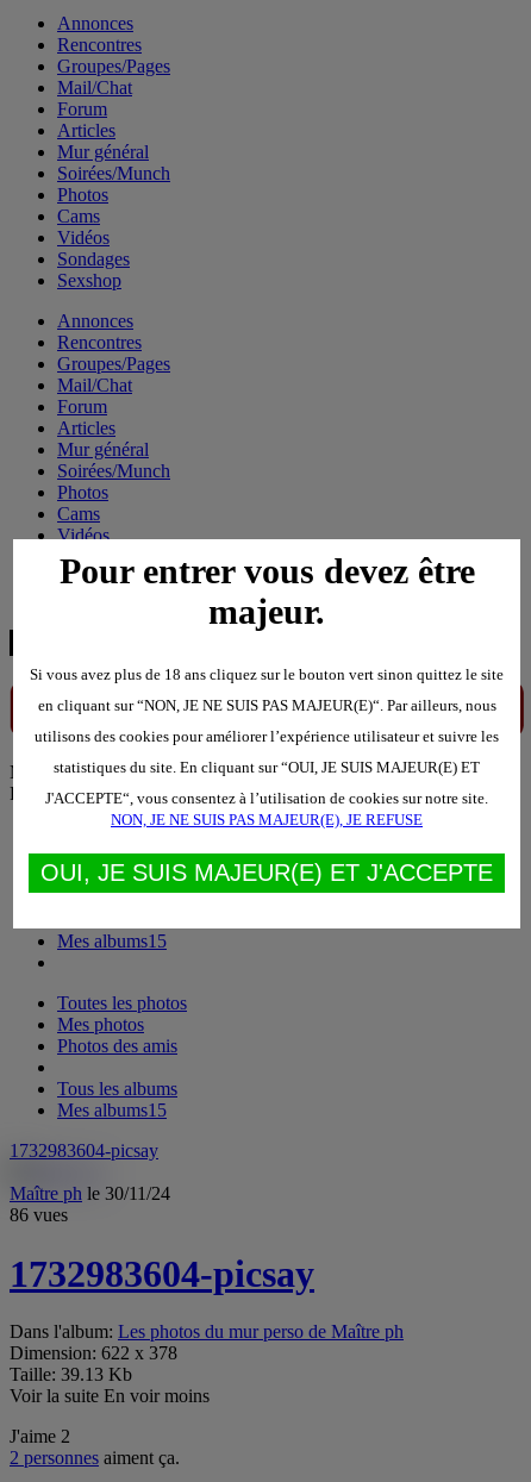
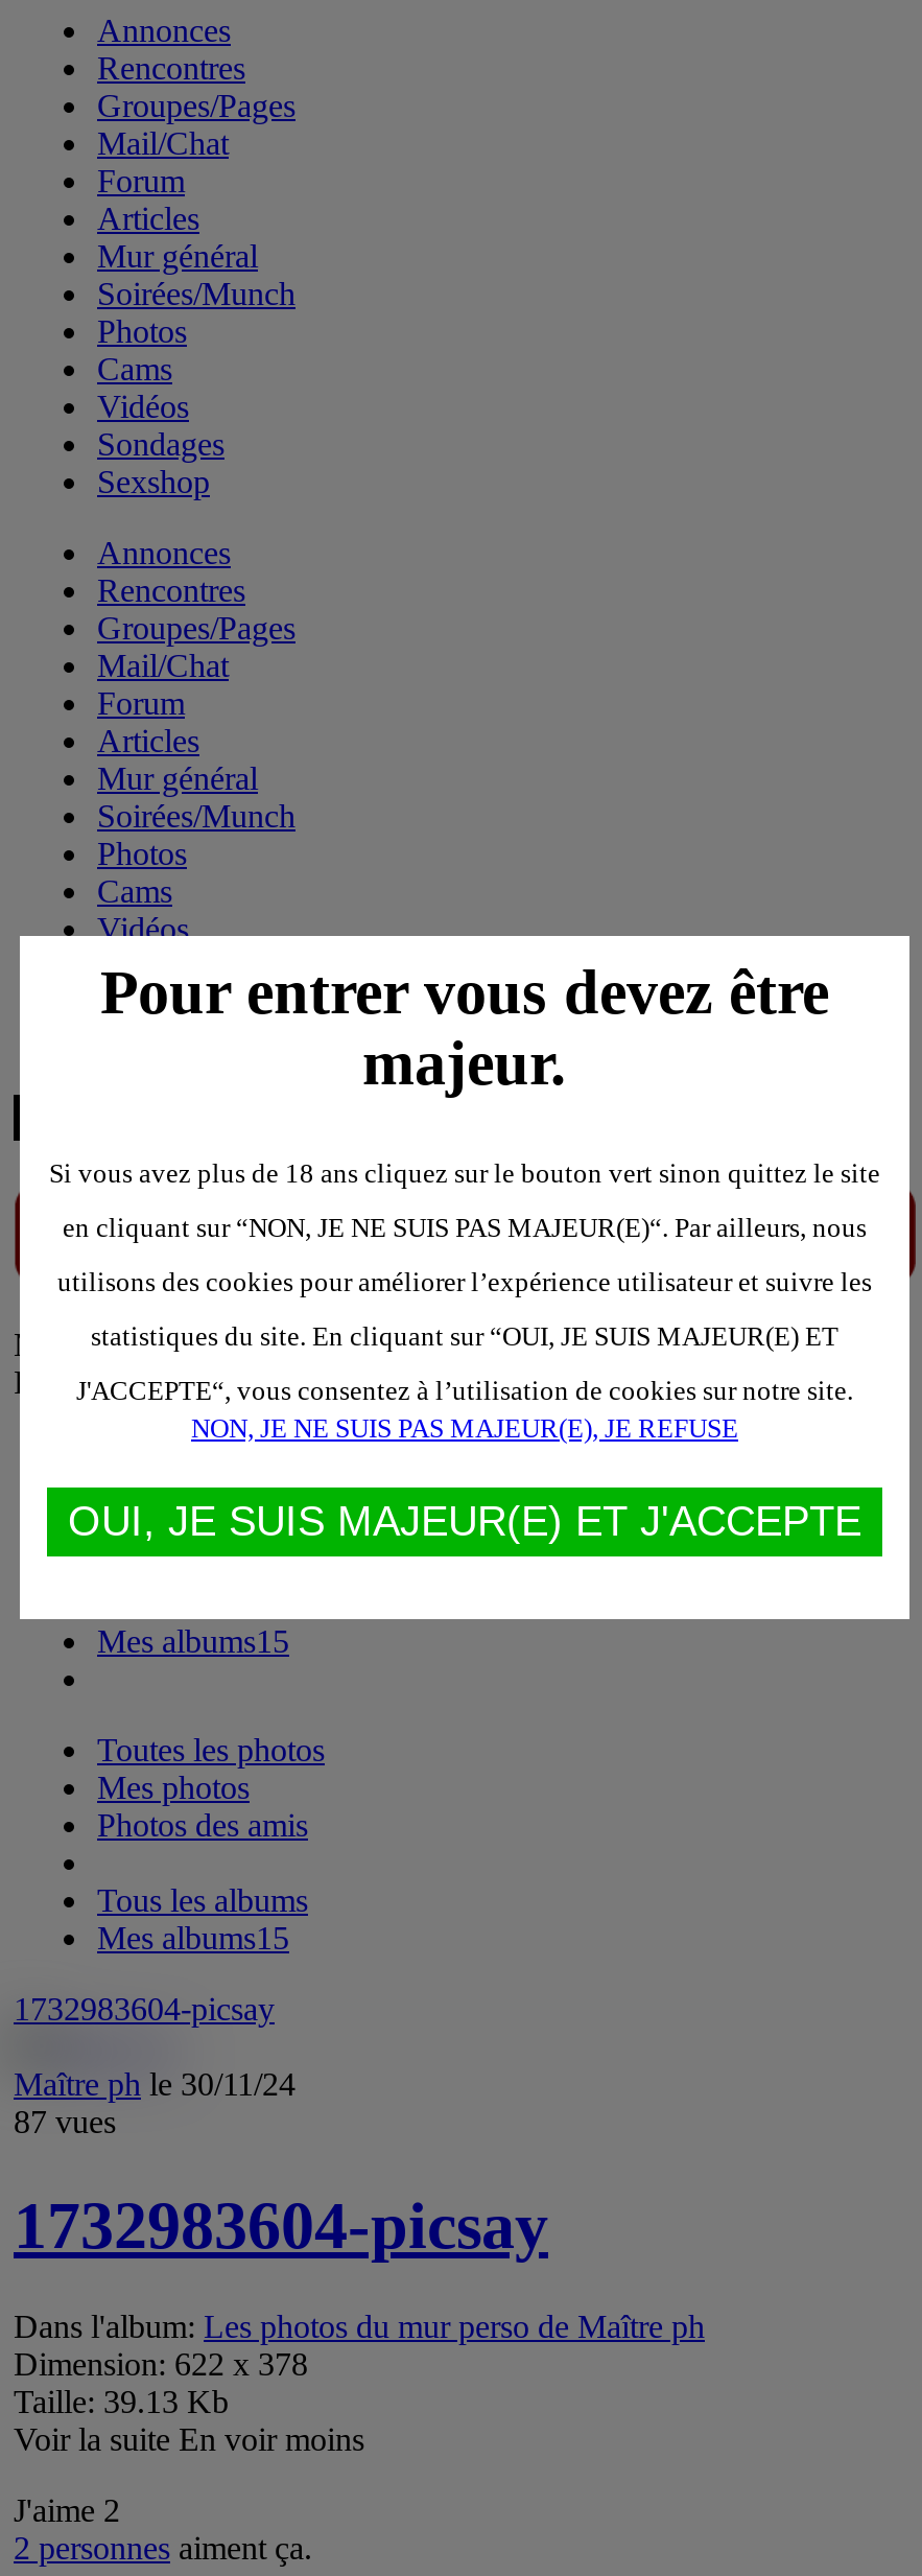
- 86 vues
+ 87 vues
